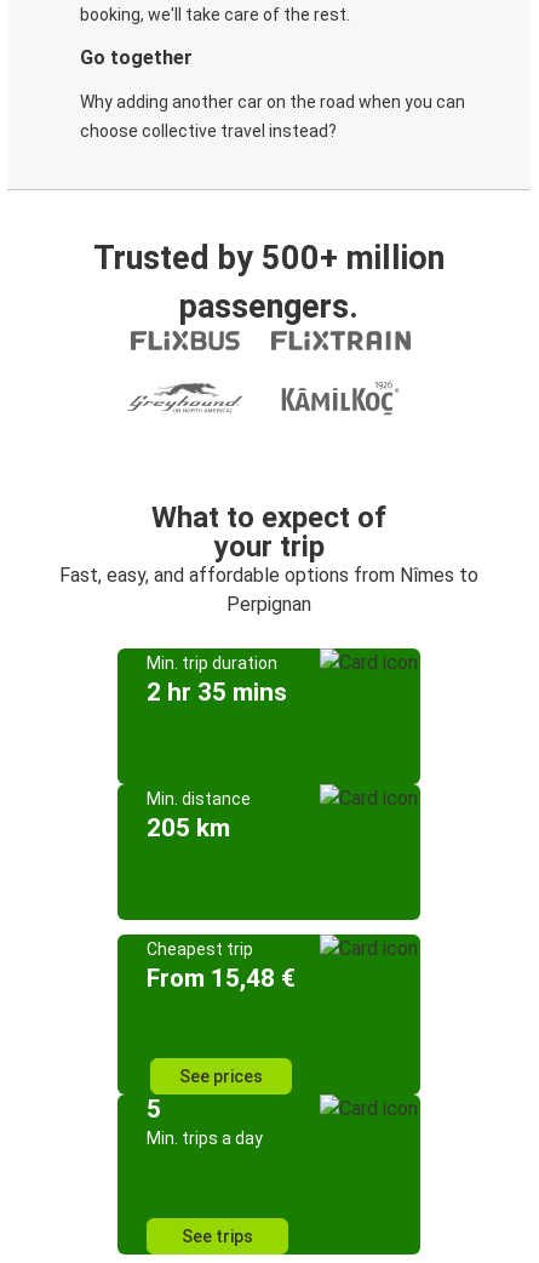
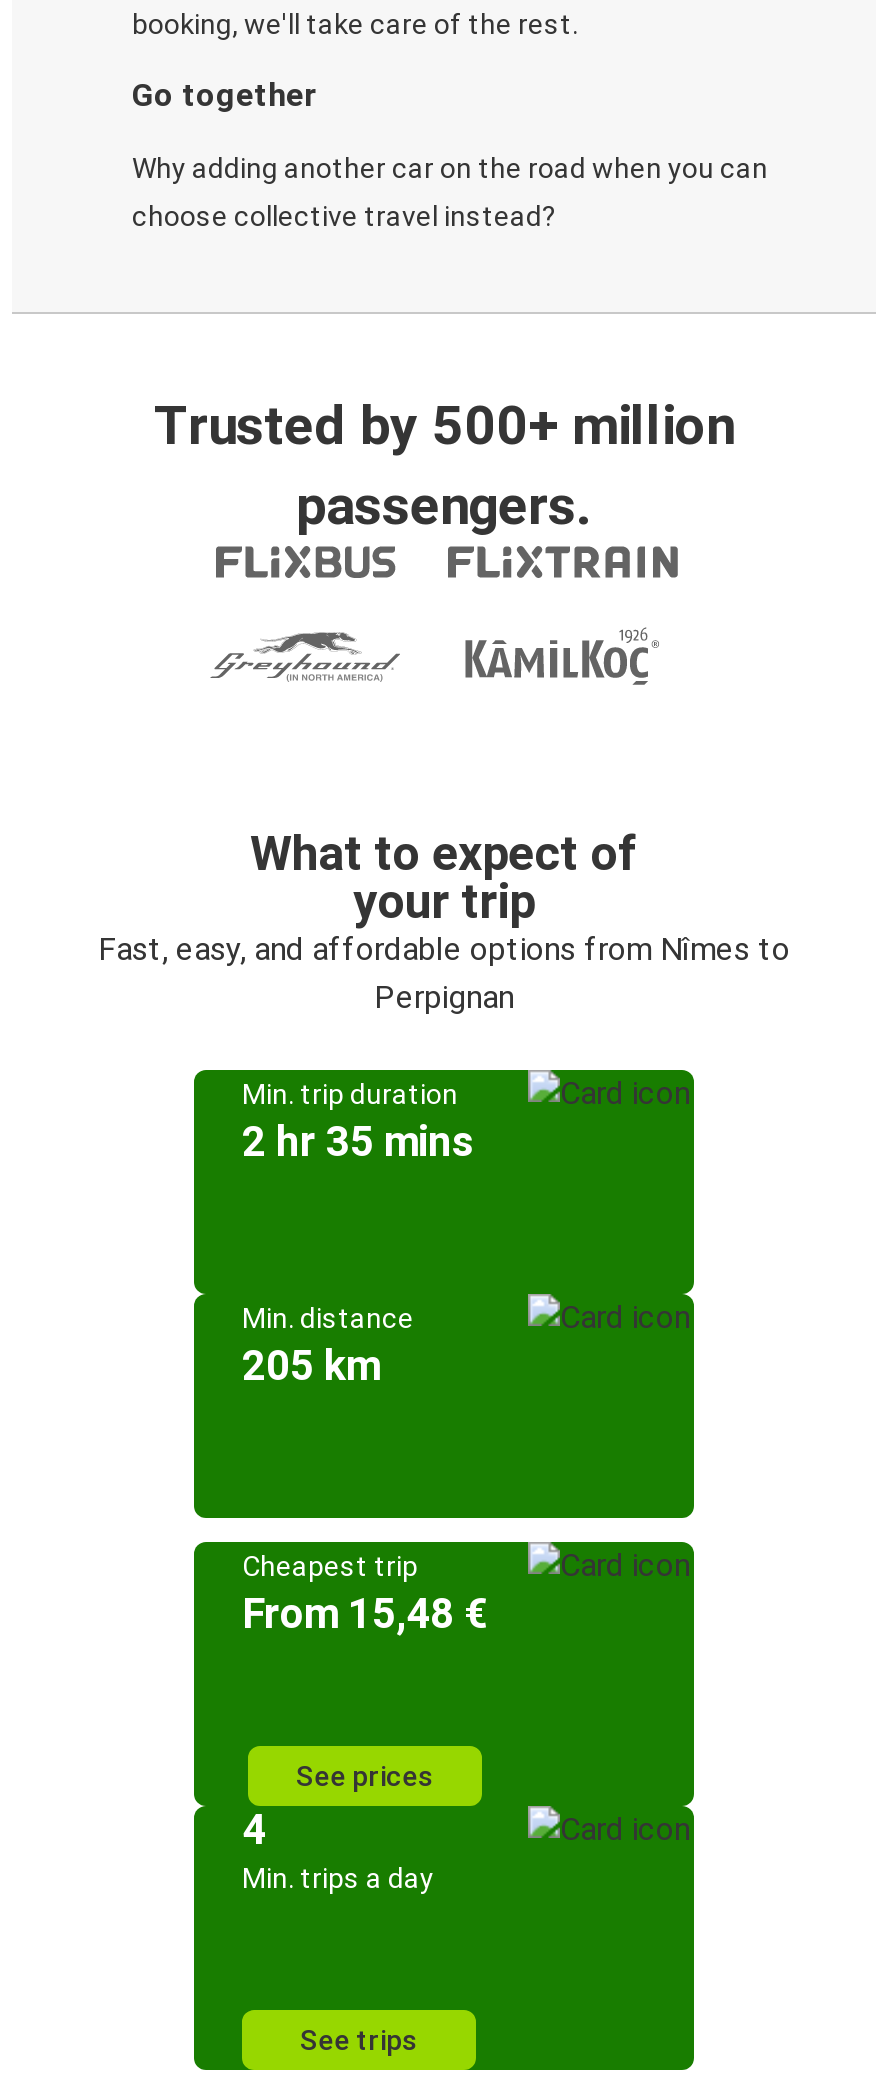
- 5
+ 4
